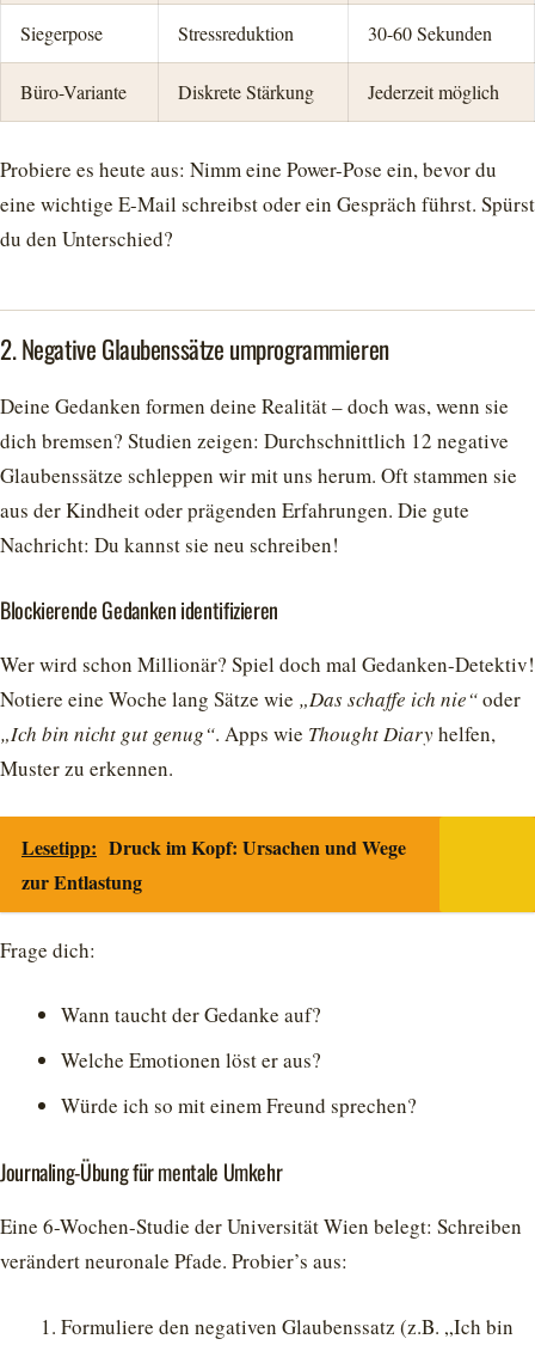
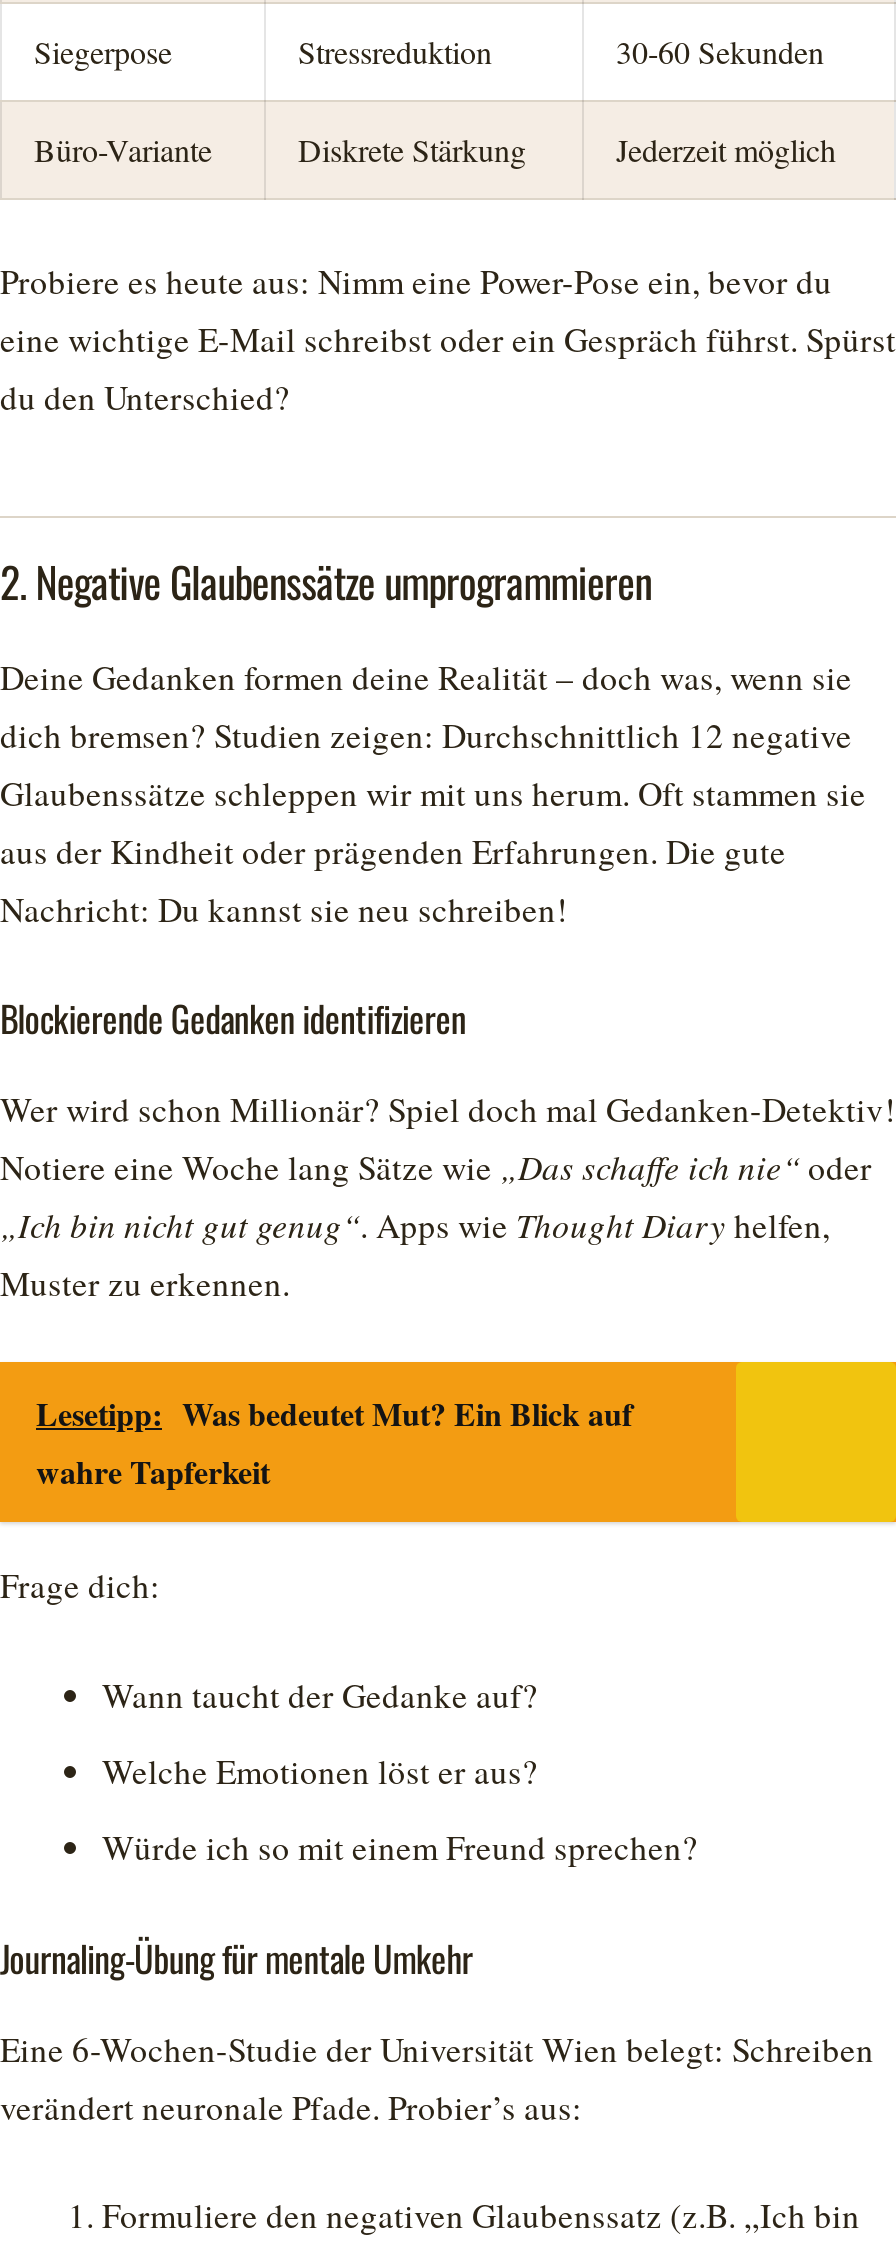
- Lesetipp: Druck im Kopf: Ursachen und Wege
- zur Entlastung
+ Lesetipp: Was bedeutet Mut? Ein Blick auf
+ wahre Tapferkeit
